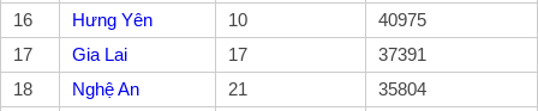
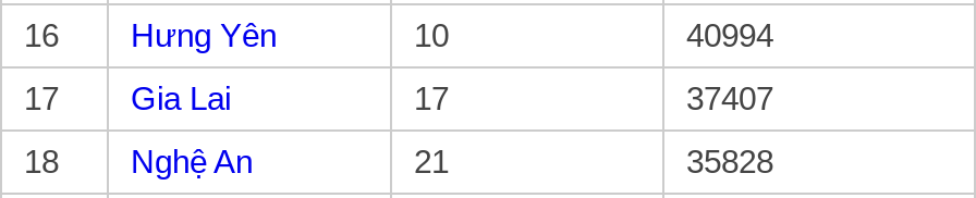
- 40975
+ 40994

- 37391
+ 37407

- 35804
+ 35828
